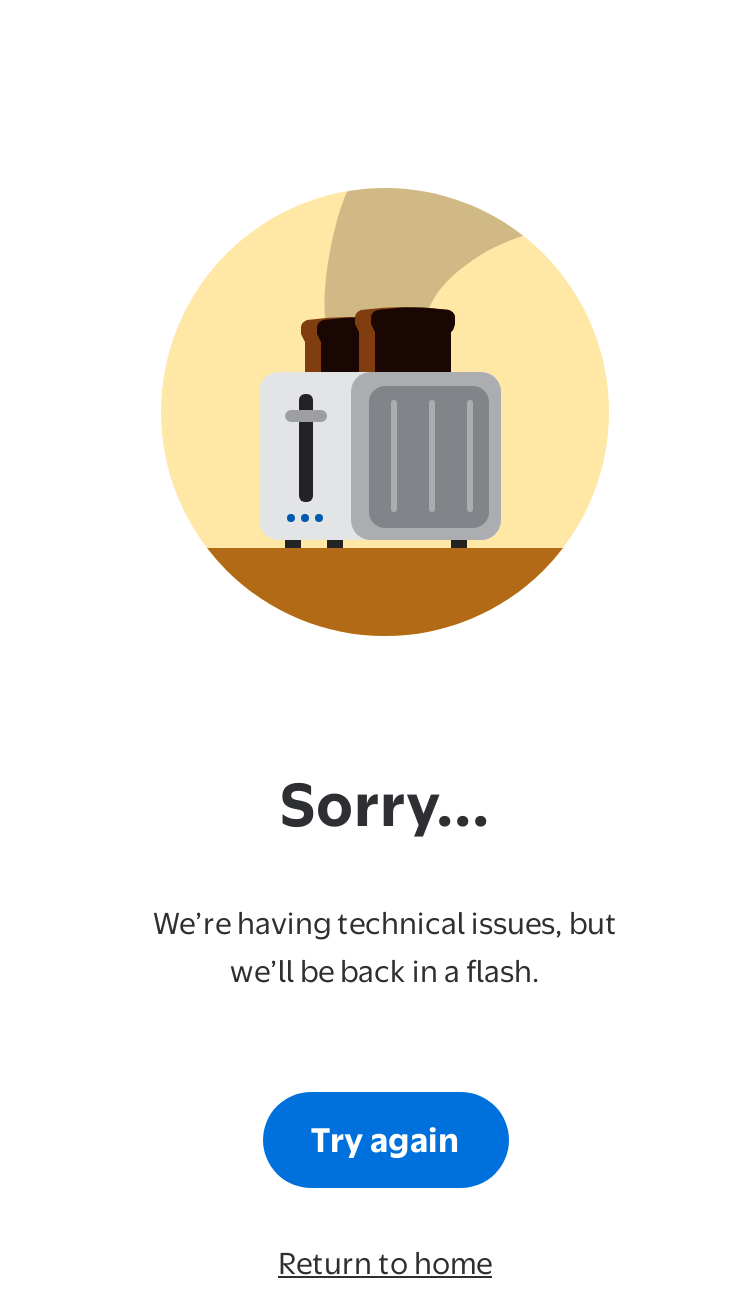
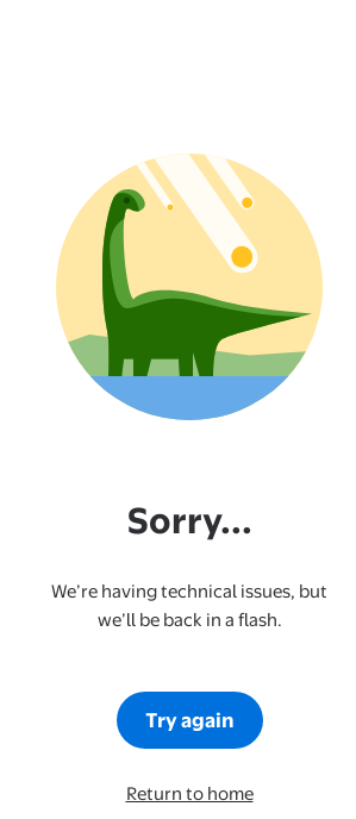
- [image]
+ [image]
